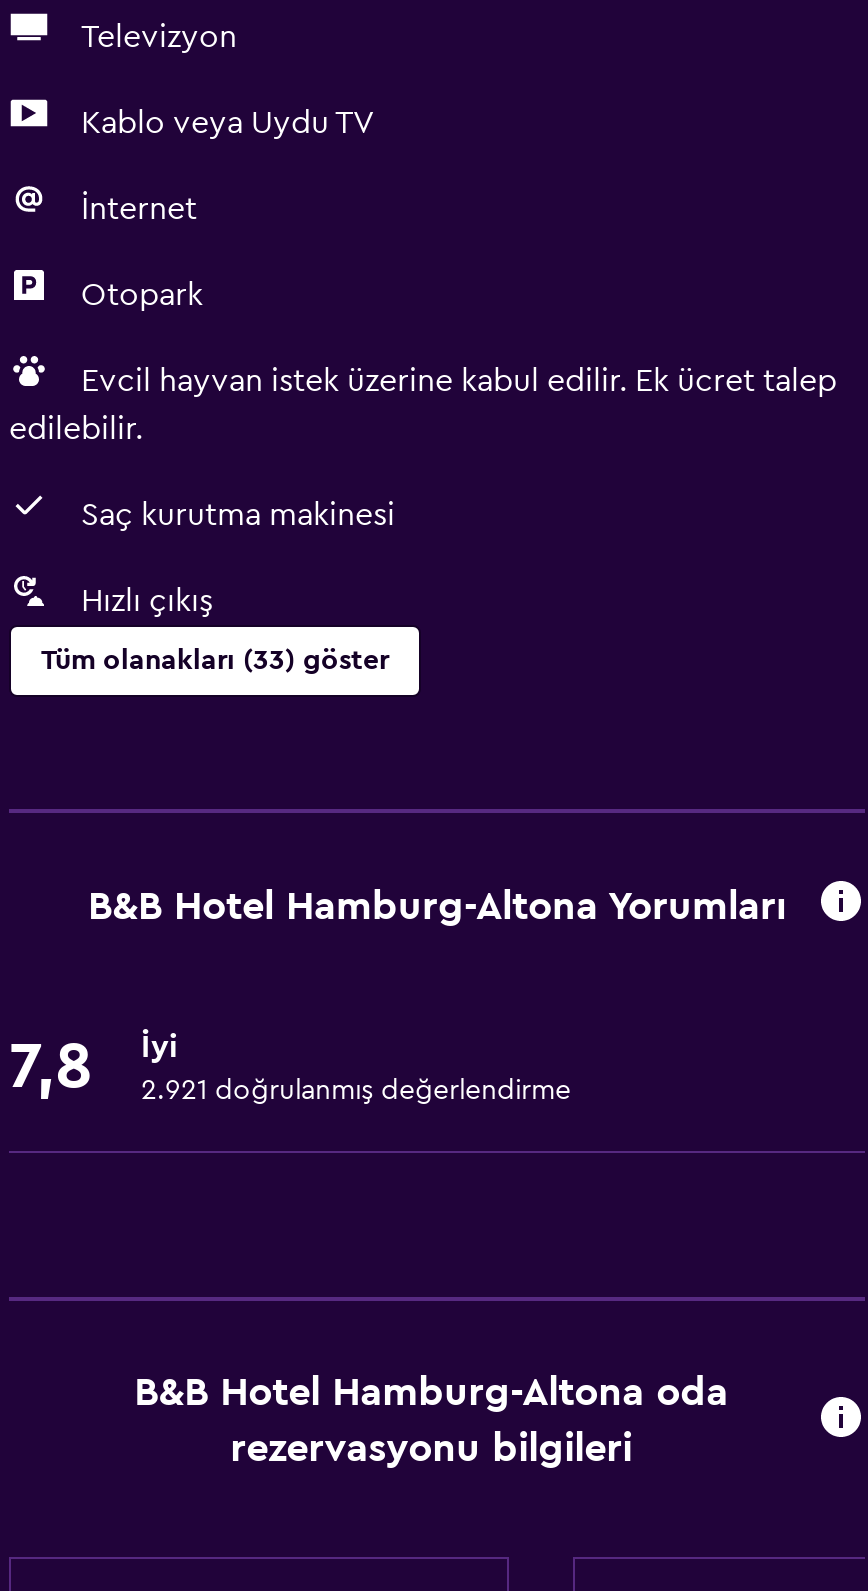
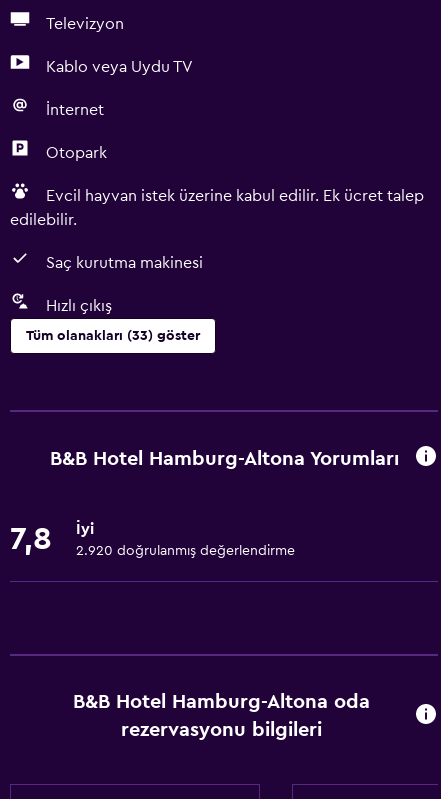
- 2.921 doğrulanmış değerlendirme
+ 2.920 doğrulanmış değerlendirme
